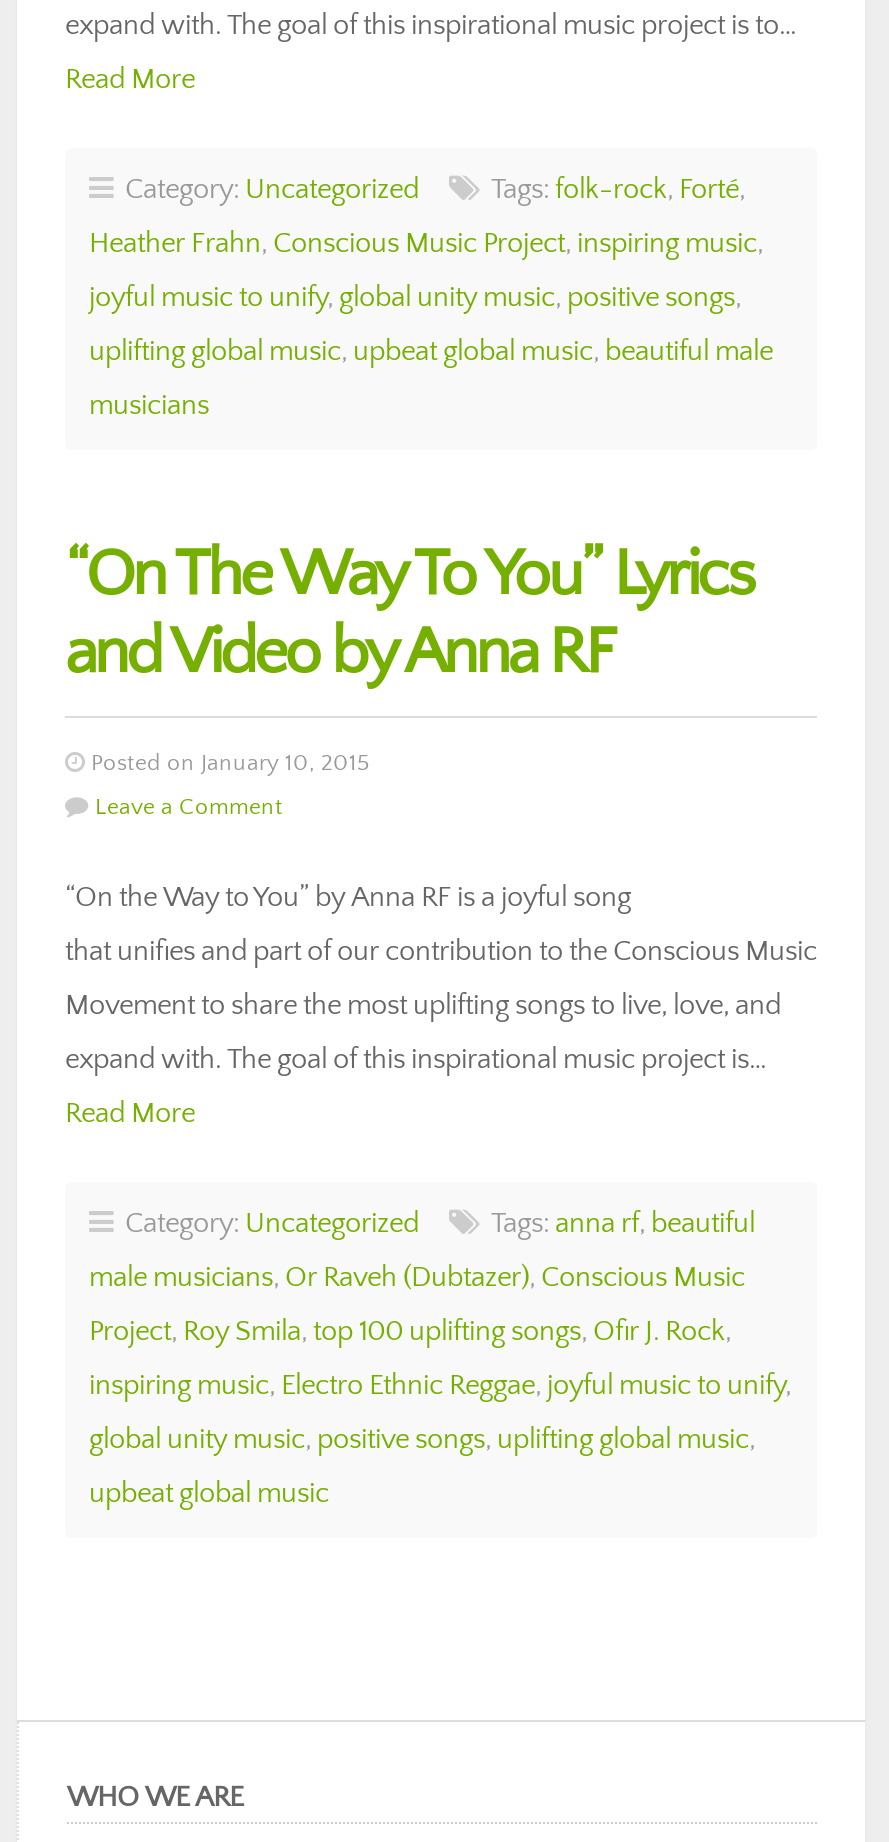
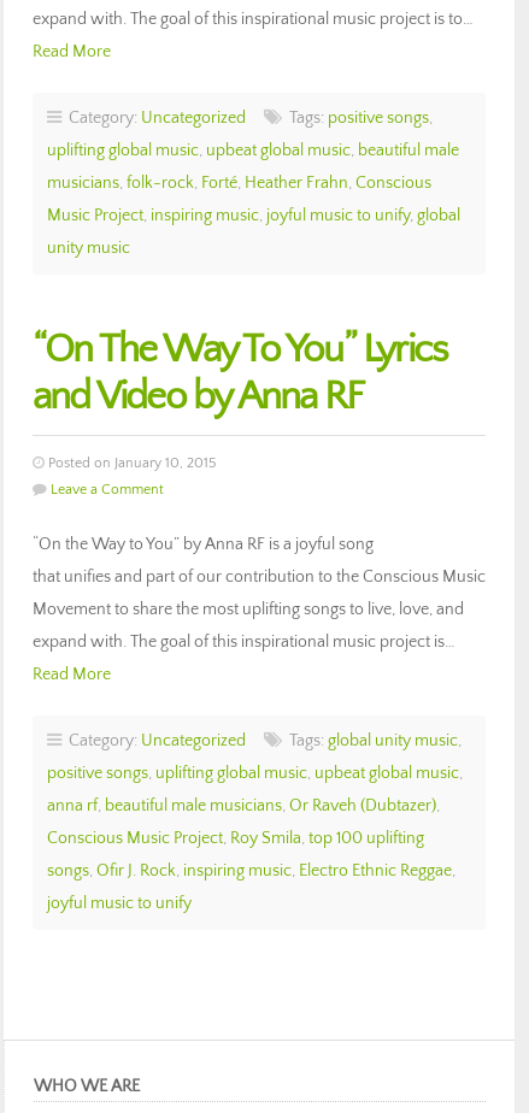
- Tags: folk-rock, Forté,
- Heather Frahn, Conscious Music Project, inspiring music,
- joyful music to unify, global unity music, positive songs,
+ Tags: positive songs,

moved up: uplifting global music, upbeat global music, beautiful male

- musicians
+ musicians, folk-rock, Forté, Heather Frahn, Conscious
+ Music Project, inspiring music, joyful music to unify, global
+ unity music

- Tags: anna rf, beautiful
+ Tags: global unity music,

- male musicians, Or Raveh (Dubtazer), Conscious Music
+ positive songs, uplifting global music, upbeat global music,

- Project, Roy Smila, top 100 uplifting songs, Ofir J. Rock,
+ anna rf, beautiful male musicians, Or Raveh (Dubtazer),

- inspiring music, Electro Ethnic Reggae, joyful music to unify,
+ Conscious Music Project, Roy Smila, top 100 uplifting

- global unity music, positive songs, uplifting global music,
+ songs, Ofir J. Rock, inspiring music, Electro Ethnic Reggae,

- upbeat global music
+ joyful music to unify
